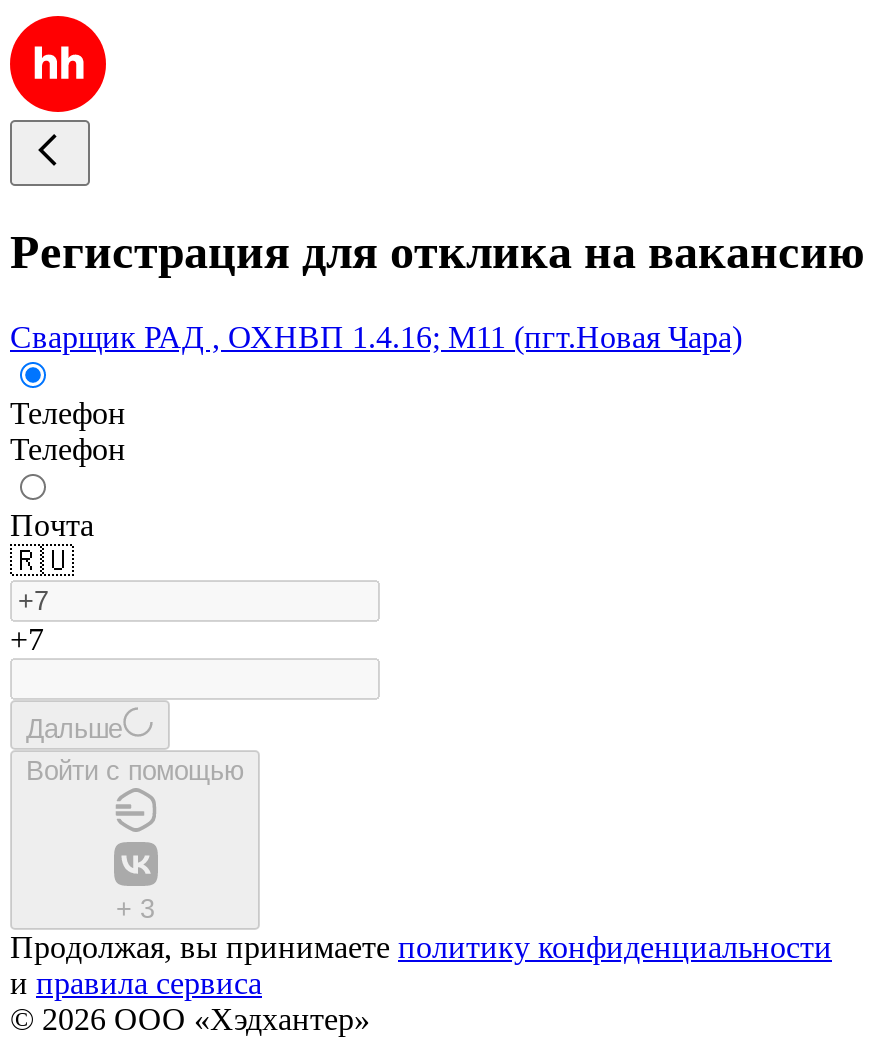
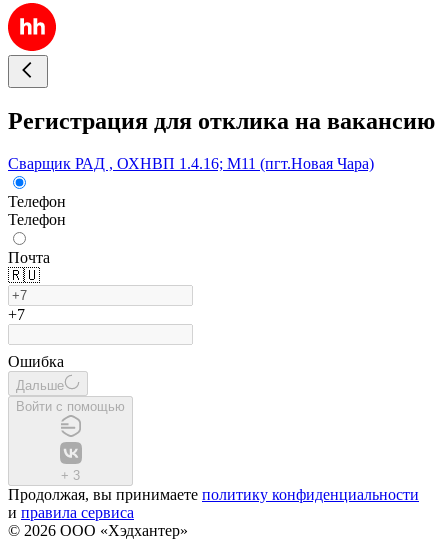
+ Ошибка
